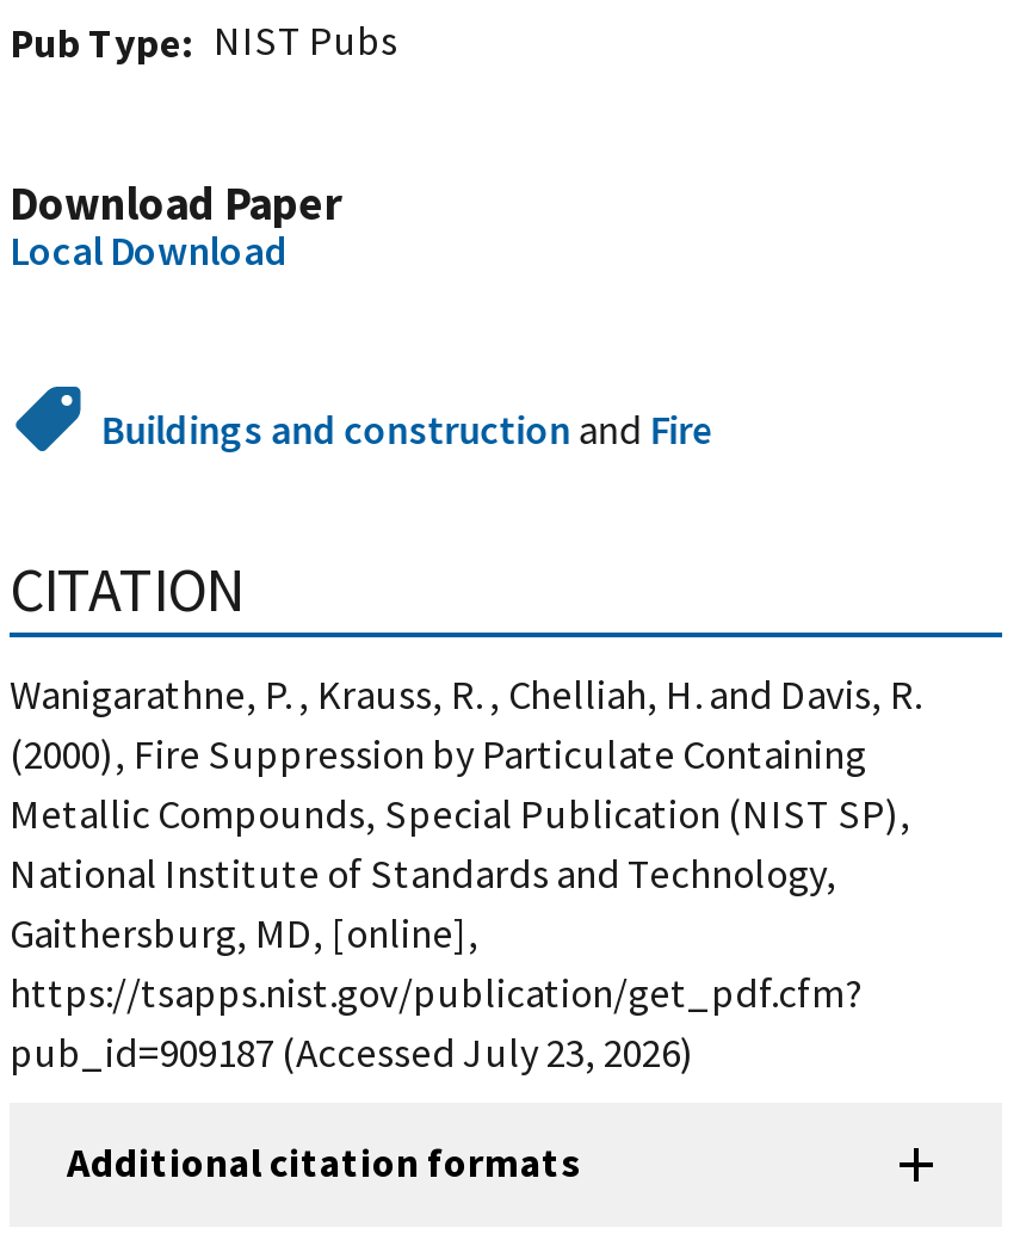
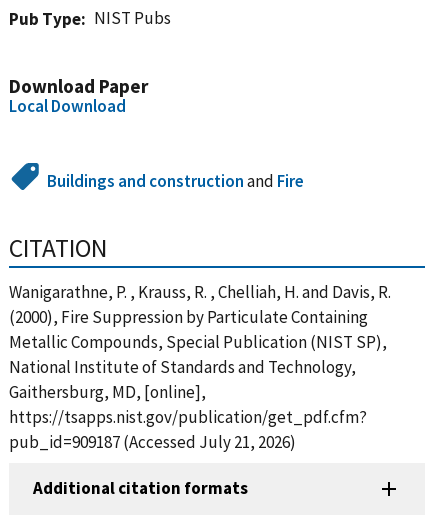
- pub_id=909187 (Accessed July 23, 2026)
+ pub_id=909187 (Accessed July 21, 2026)
